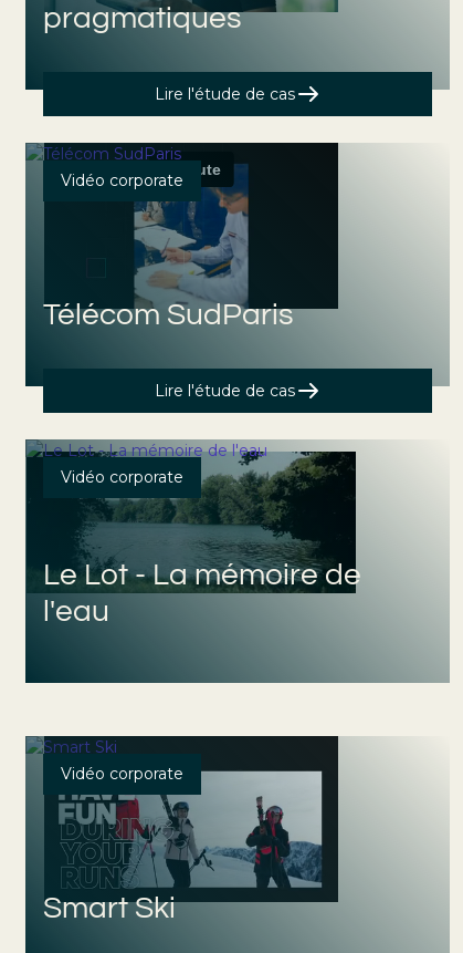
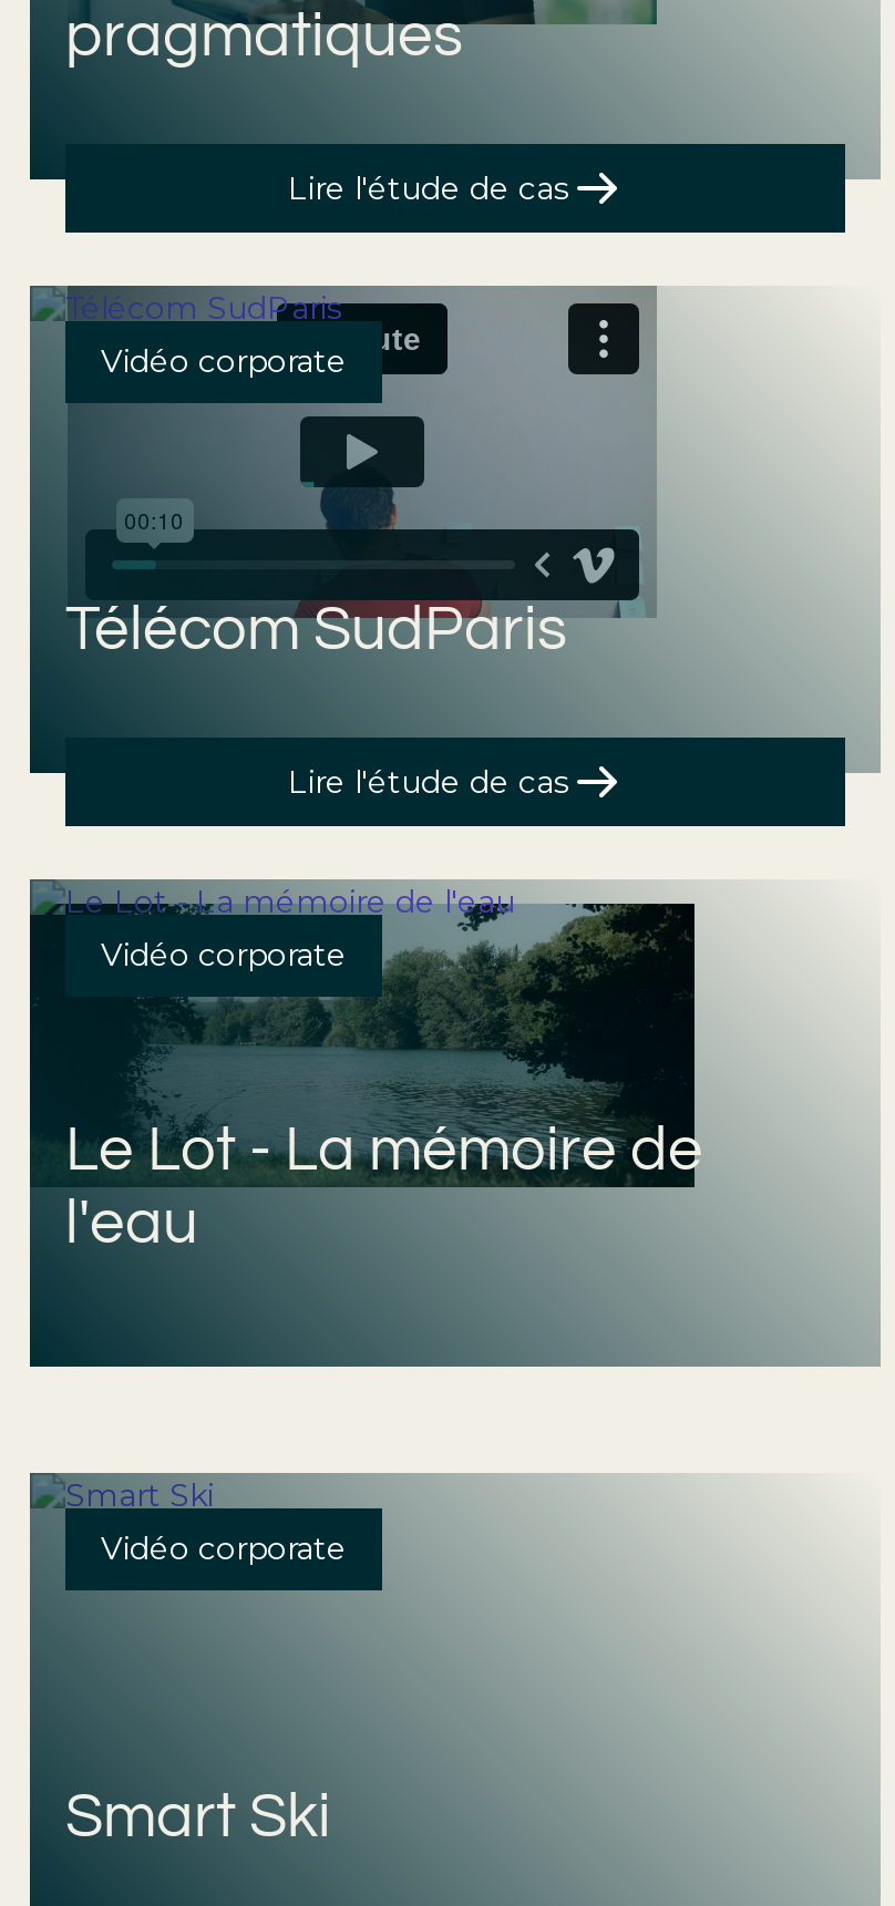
- [image]
+ [image]

- [image]
+ [image]
